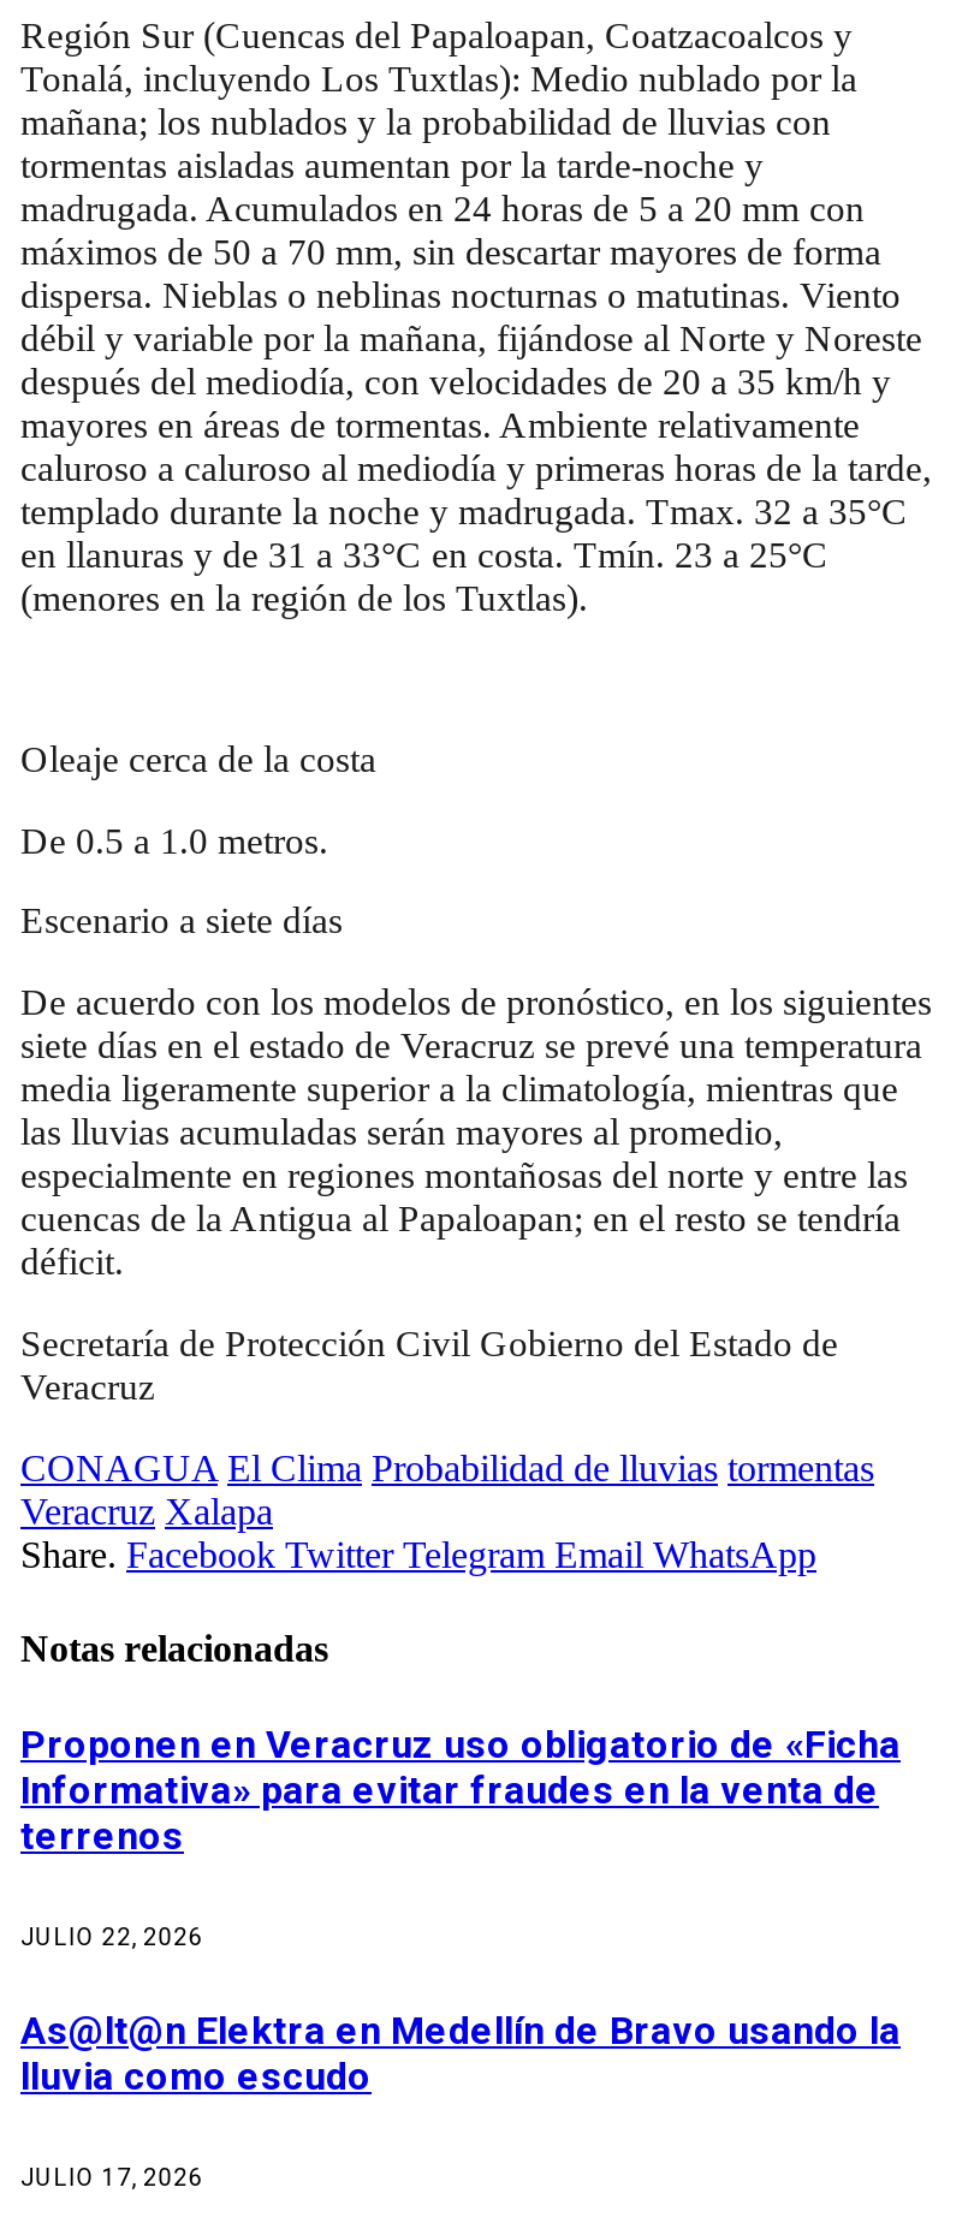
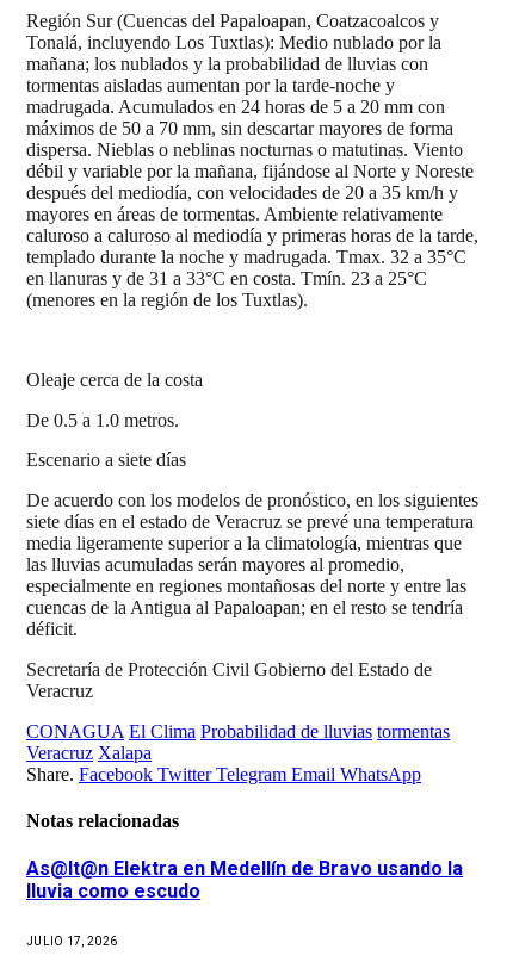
- Proponen en Veracruz uso obligatorio de «Ficha
- Informativa» para evitar fraudes en la venta de
- terrenos
- JULIO 22, 2026
